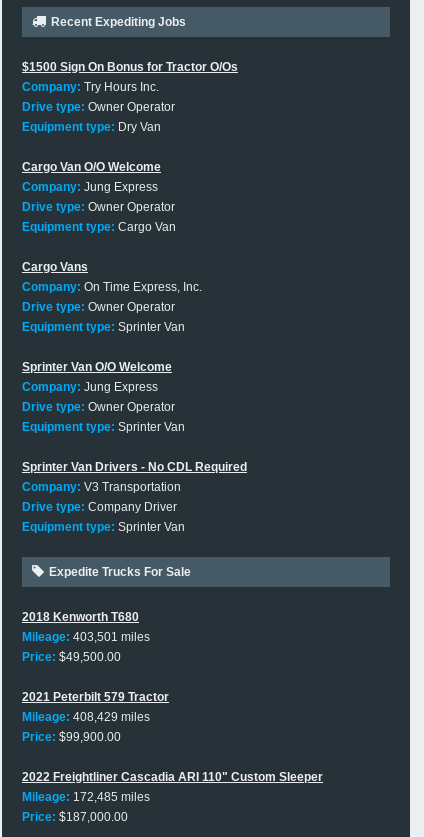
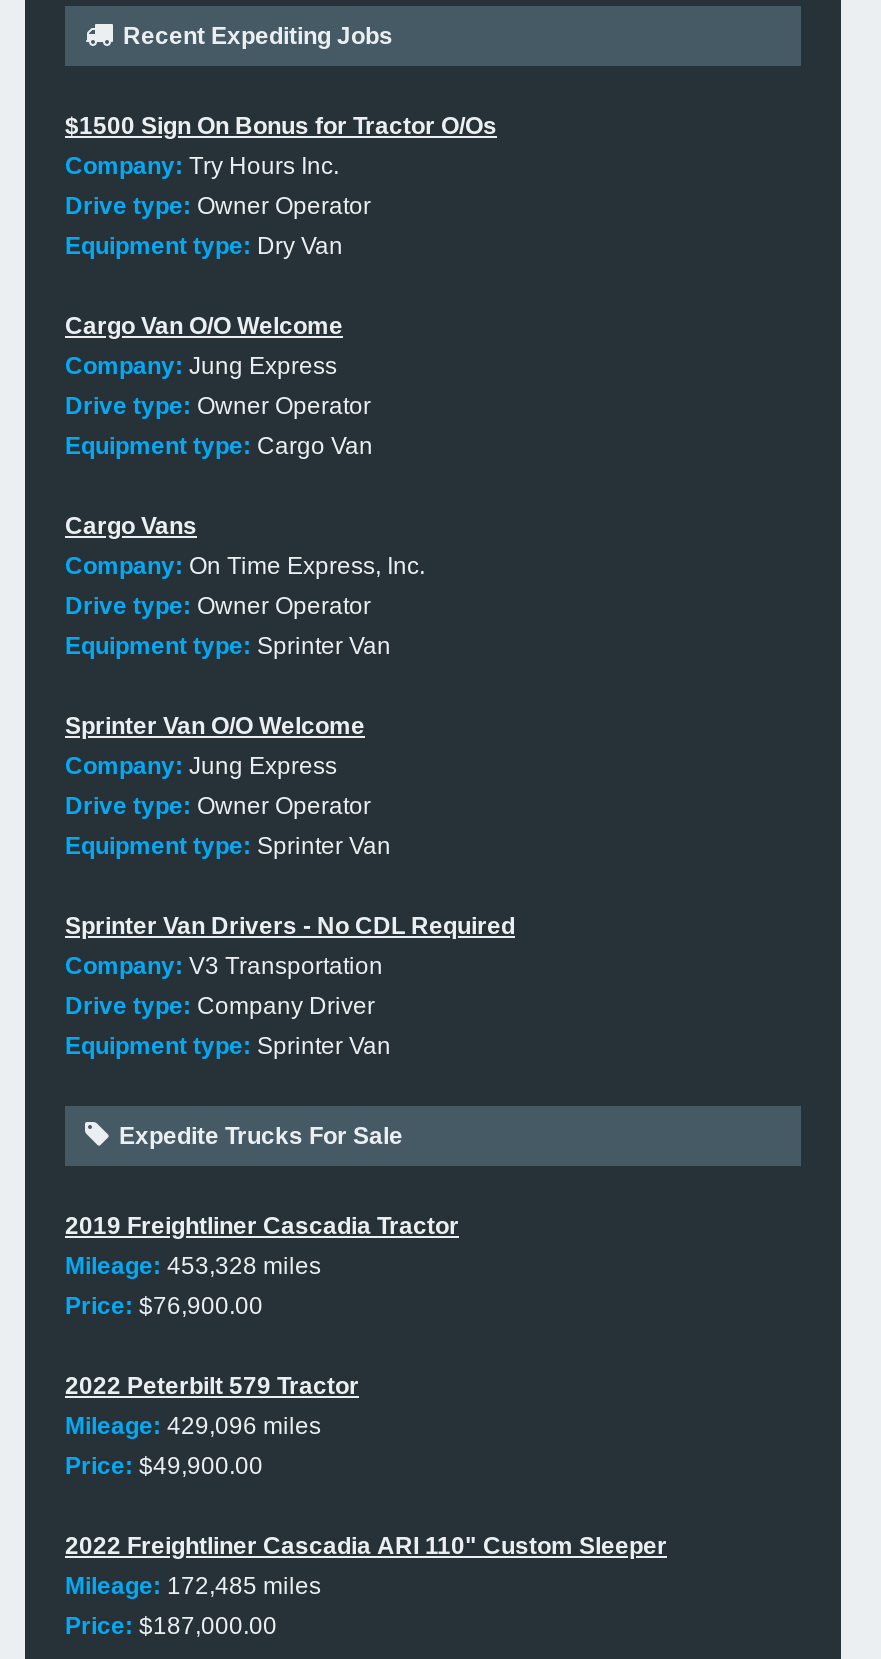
- 2018 Kenworth T680
- Mileage: 403,501 miles
- Price: $49,500.00
+ 2019 Freightliner Cascadia Tractor
+ Mileage: 453,328 miles
+ Price: $76,900.00

- 2021 Peterbilt 579 Tractor
- Mileage: 408,429 miles
- Price: $99,900.00
+ 2022 Peterbilt 579 Tractor
+ Mileage: 429,096 miles
+ Price: $49,900.00
